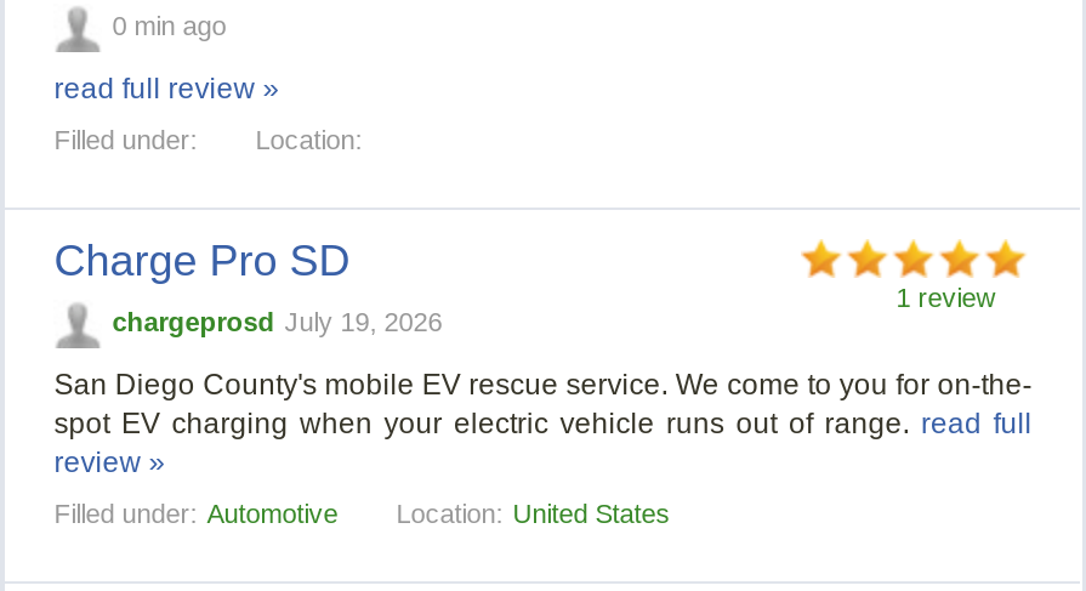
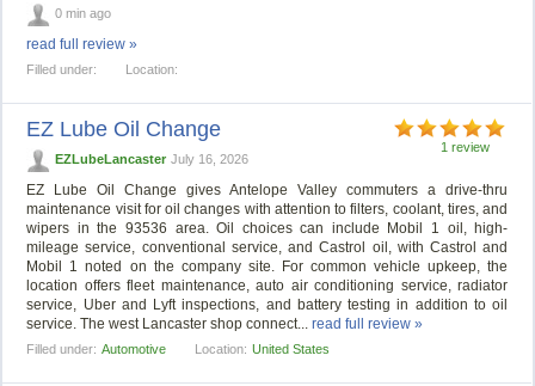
- Charge Pro SD
- chargeprosd July 19, 2026
+ EZ Lube Oil Change
+ EZLubeLancaster July 16, 2026

- San Diego County's mobile EV rescue service. We come to you for on-the-
- spot EV charging when your electric vehicle runs out of range. read full
- review »
+ EZ Lube Oil Change gives Antelope Valley commuters a drive-thru
+ maintenance visit for oil changes with attention to filters, coolant, tires, and
+ wipers in the 93536 area. Oil choices can include Mobil 1 oil, high-
+ mileage service, conventional service, and Castrol oil, with Castrol and
+ Mobil 1 noted on the company site. For common vehicle upkeep, the
+ location offers fleet maintenance, auto air conditioning service, radiator
+ service, Uber and Lyft inspections, and battery testing in addition to oil
+ service. The west Lancaster shop connect... read full review »
